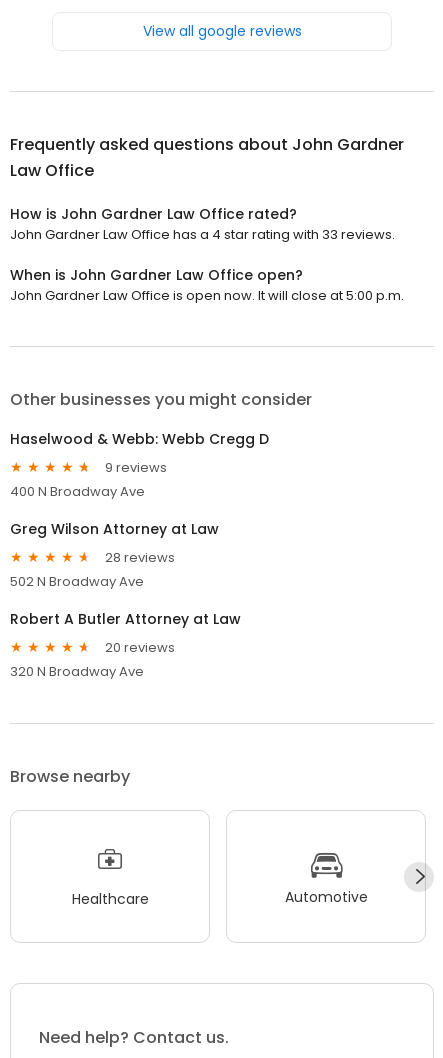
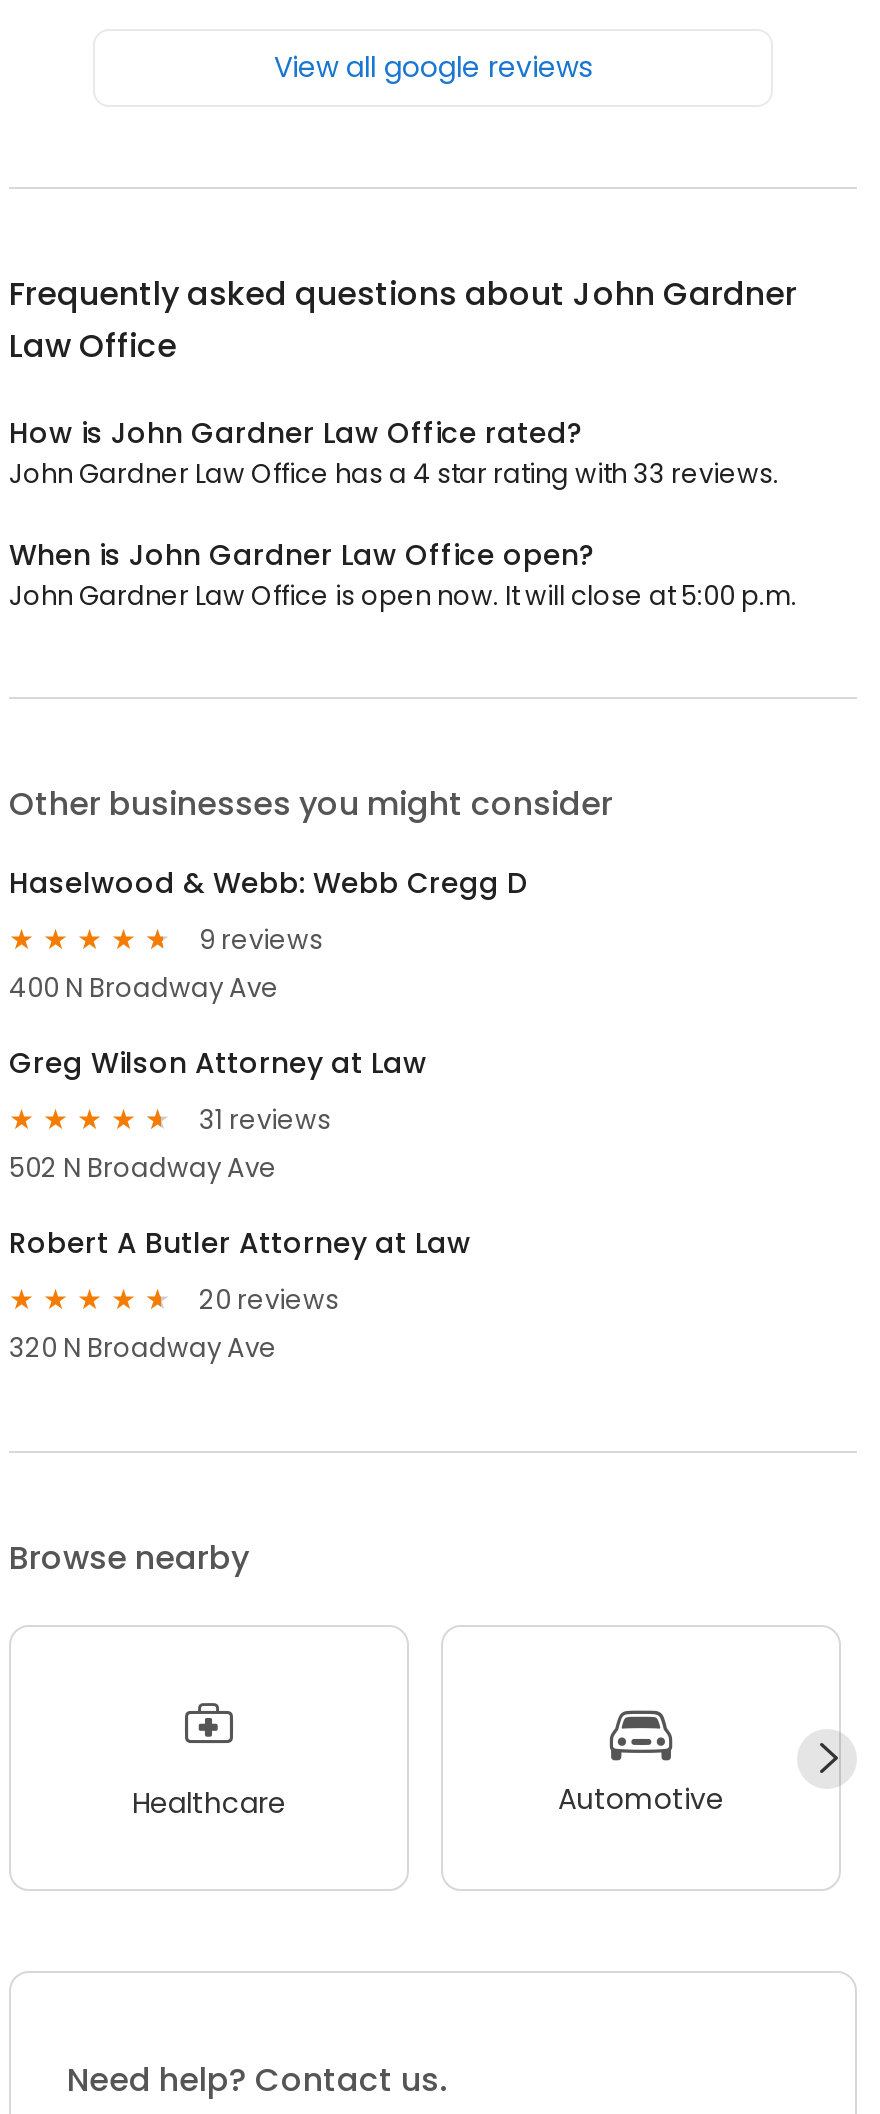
- 28 reviews
+ 31 reviews
